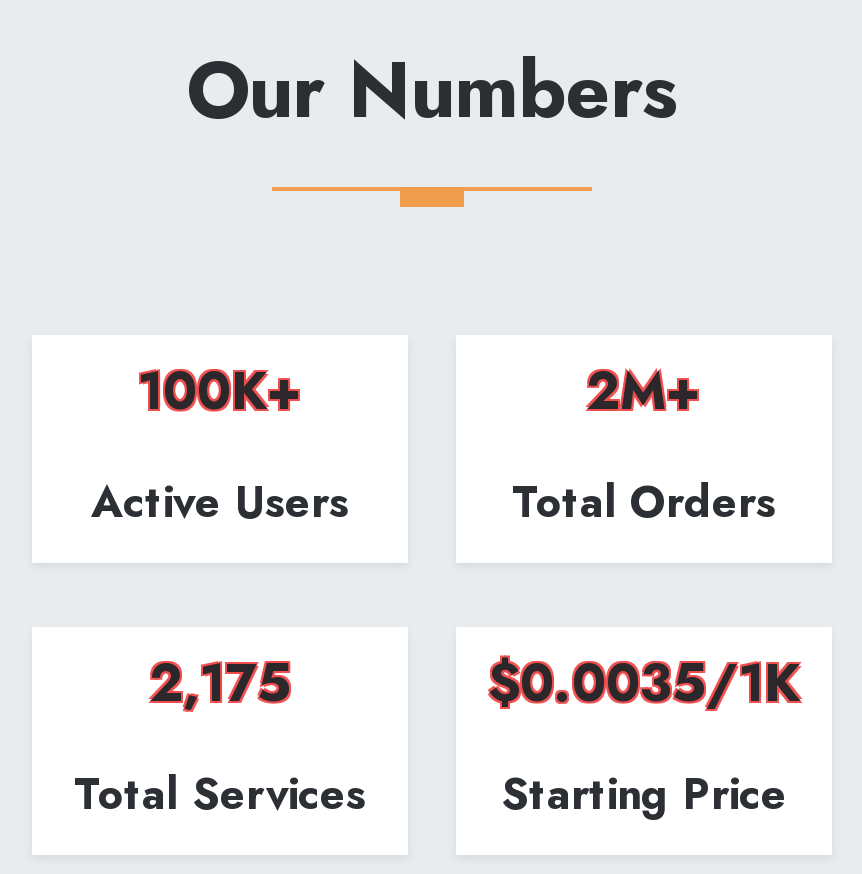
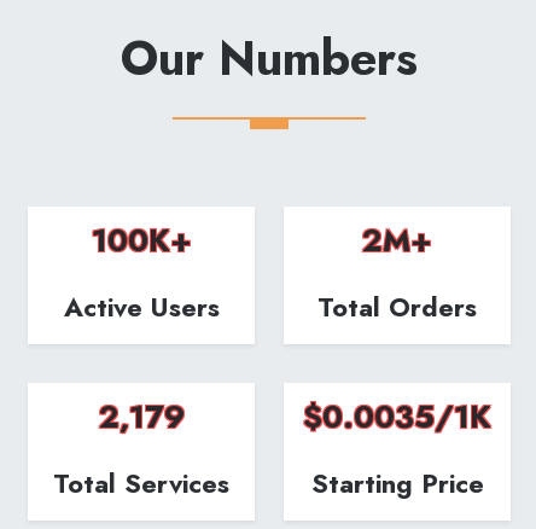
- 2,175
+ 2,179
